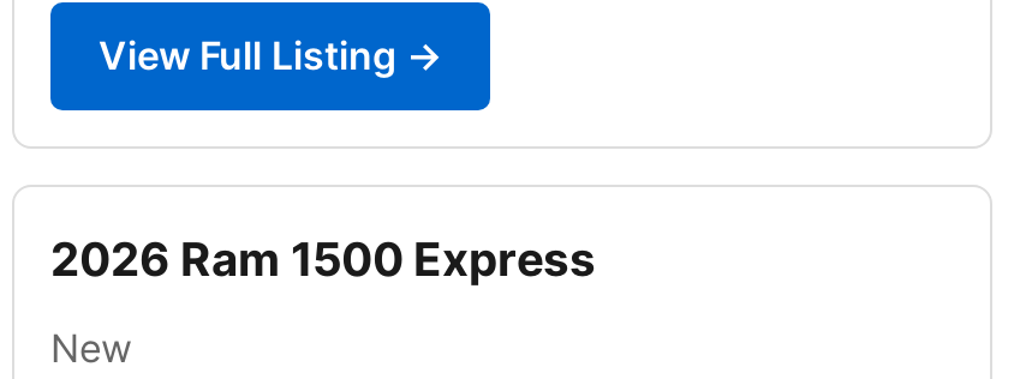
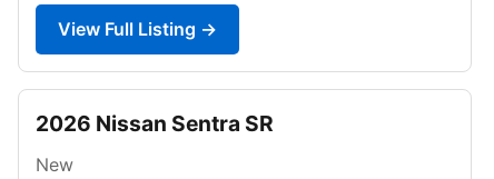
- 2026 Ram 1500 Express
+ 2026 Nissan Sentra SR
